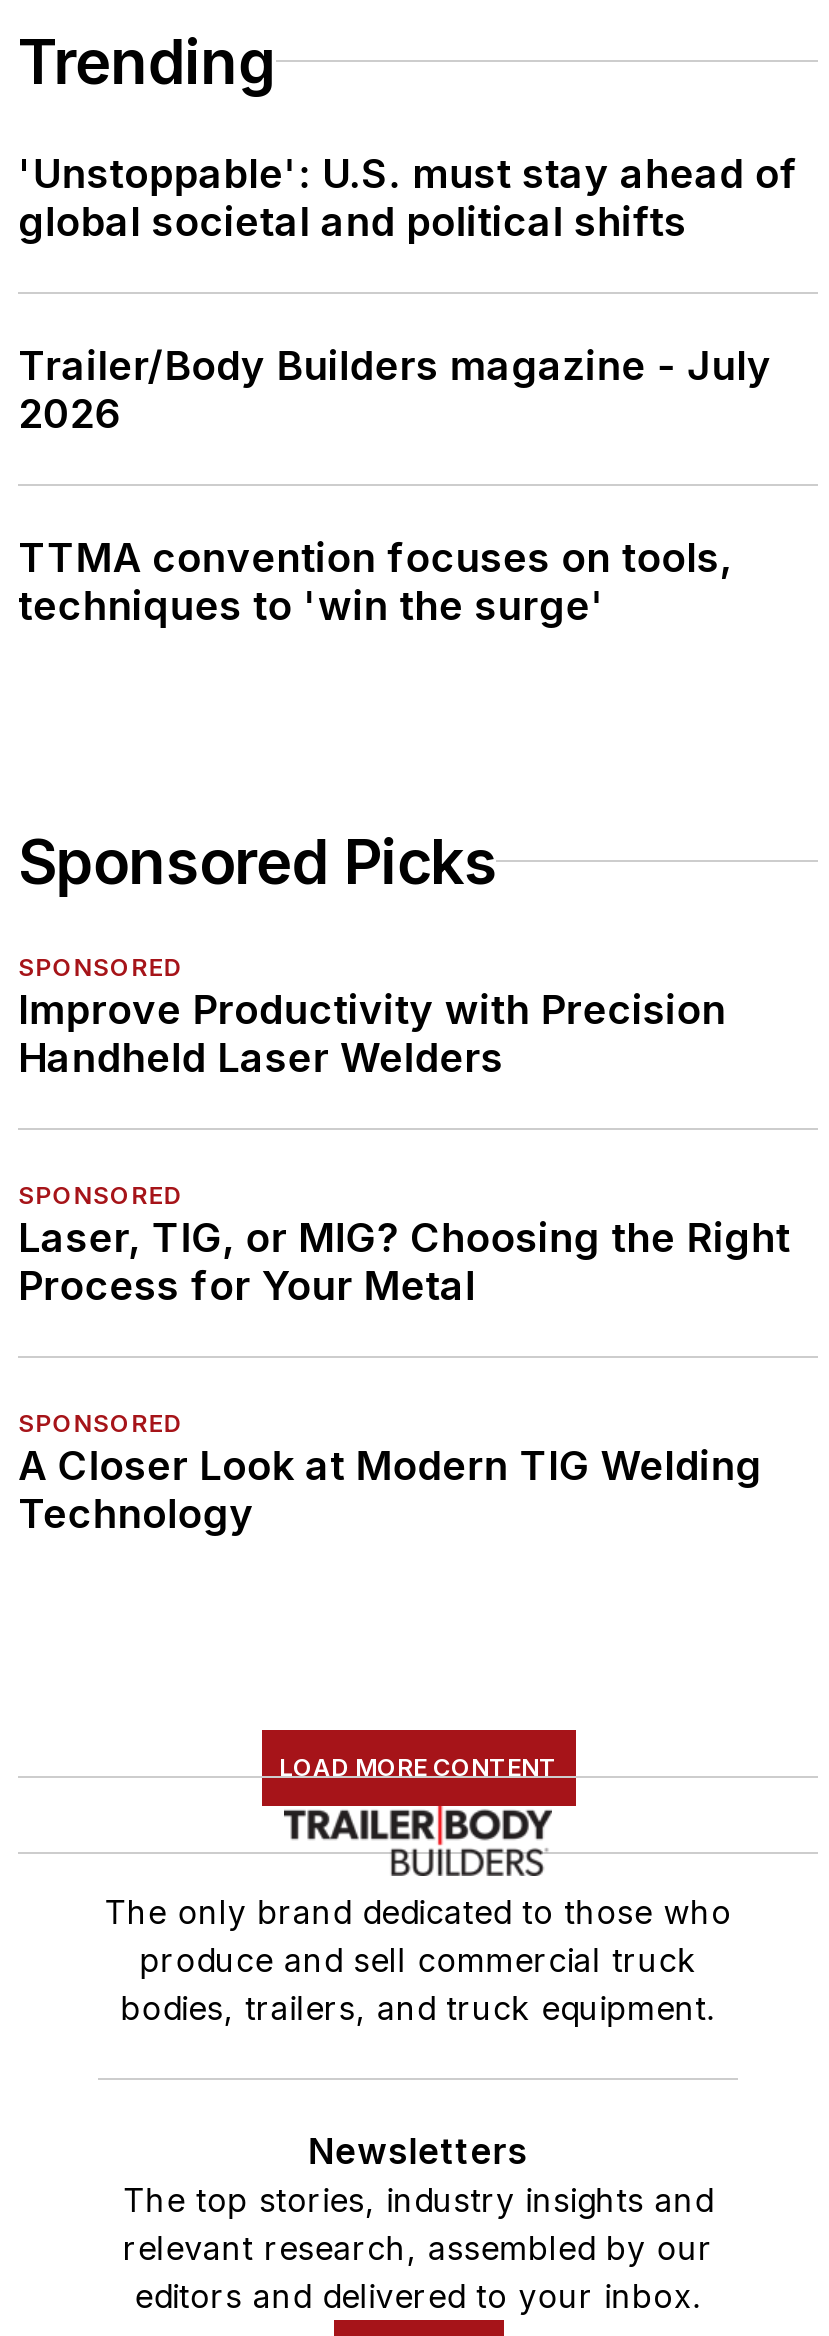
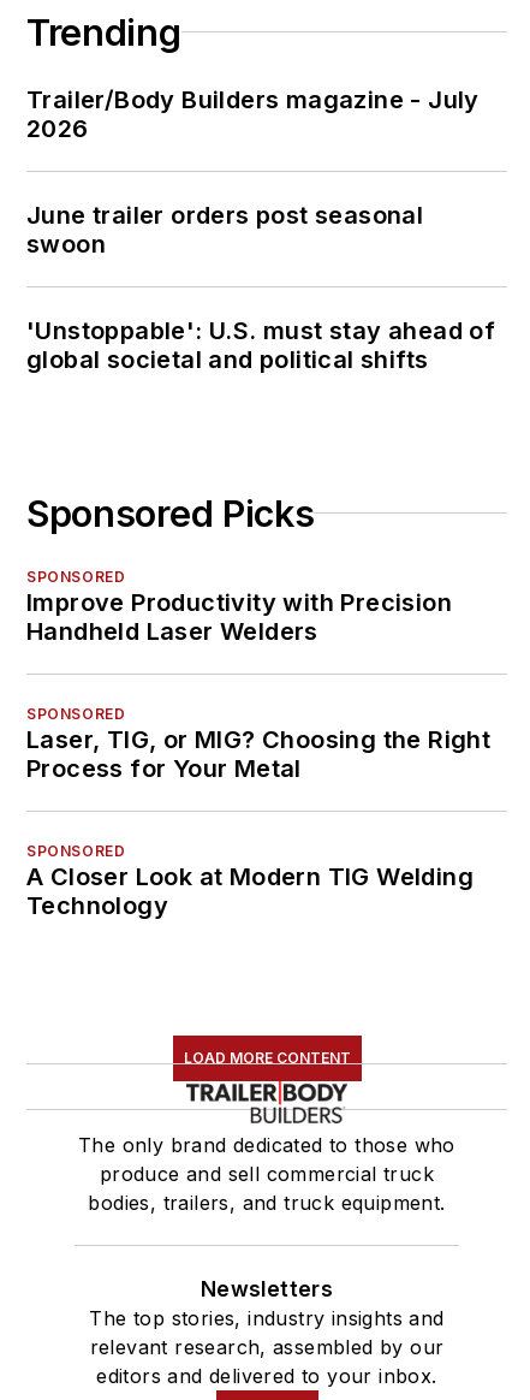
moved down: 'Unstoppable': U.S. must stay ahead of | global societal and political shifts

moved up: Trailer/Body Builders magazine - July | 2026

- TTMA convention focuses on tools,
- techniques to 'win the surge'
+ June trailer orders post seasonal
+ swoon
